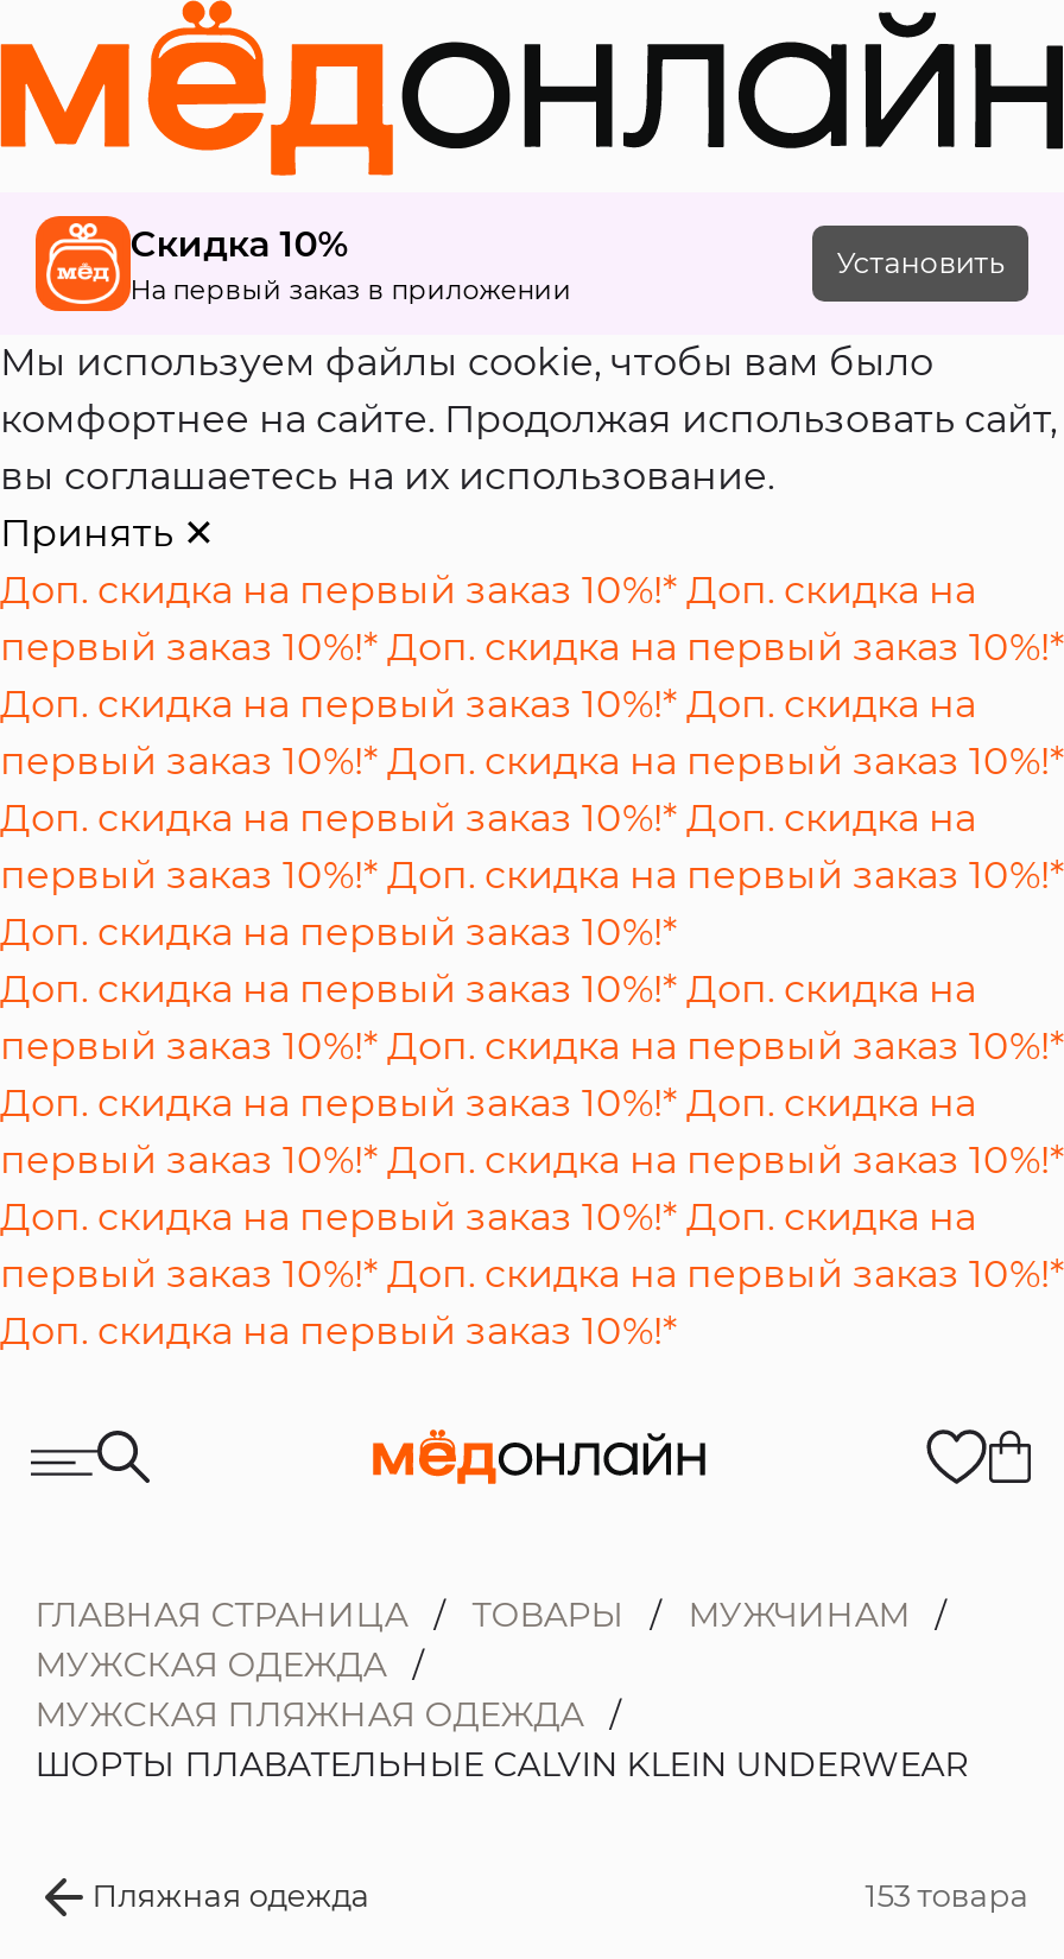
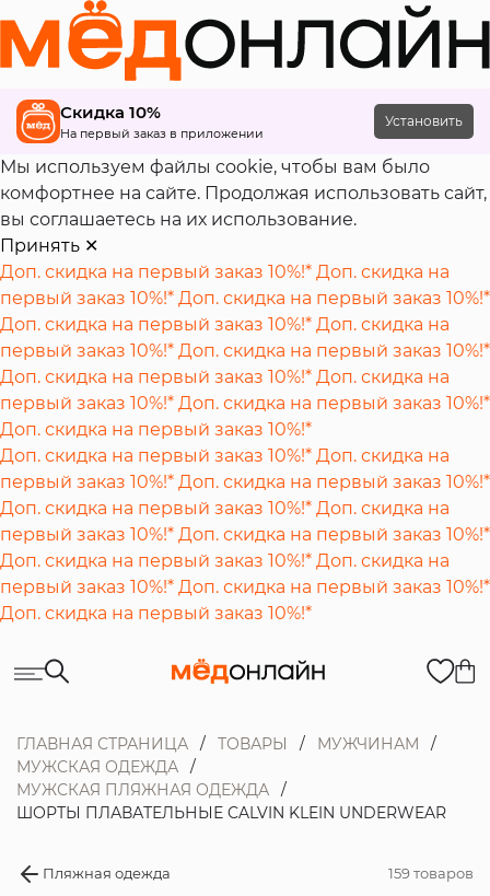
- 153 товара
+ 159 товаров
